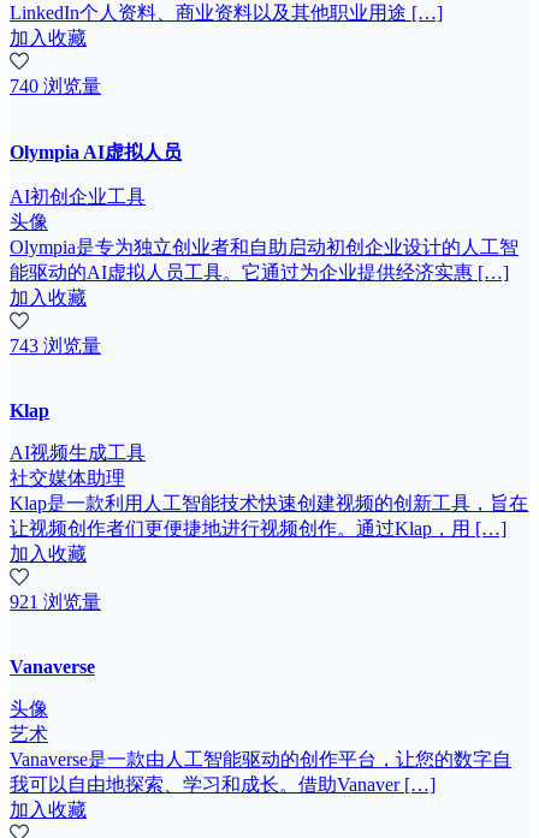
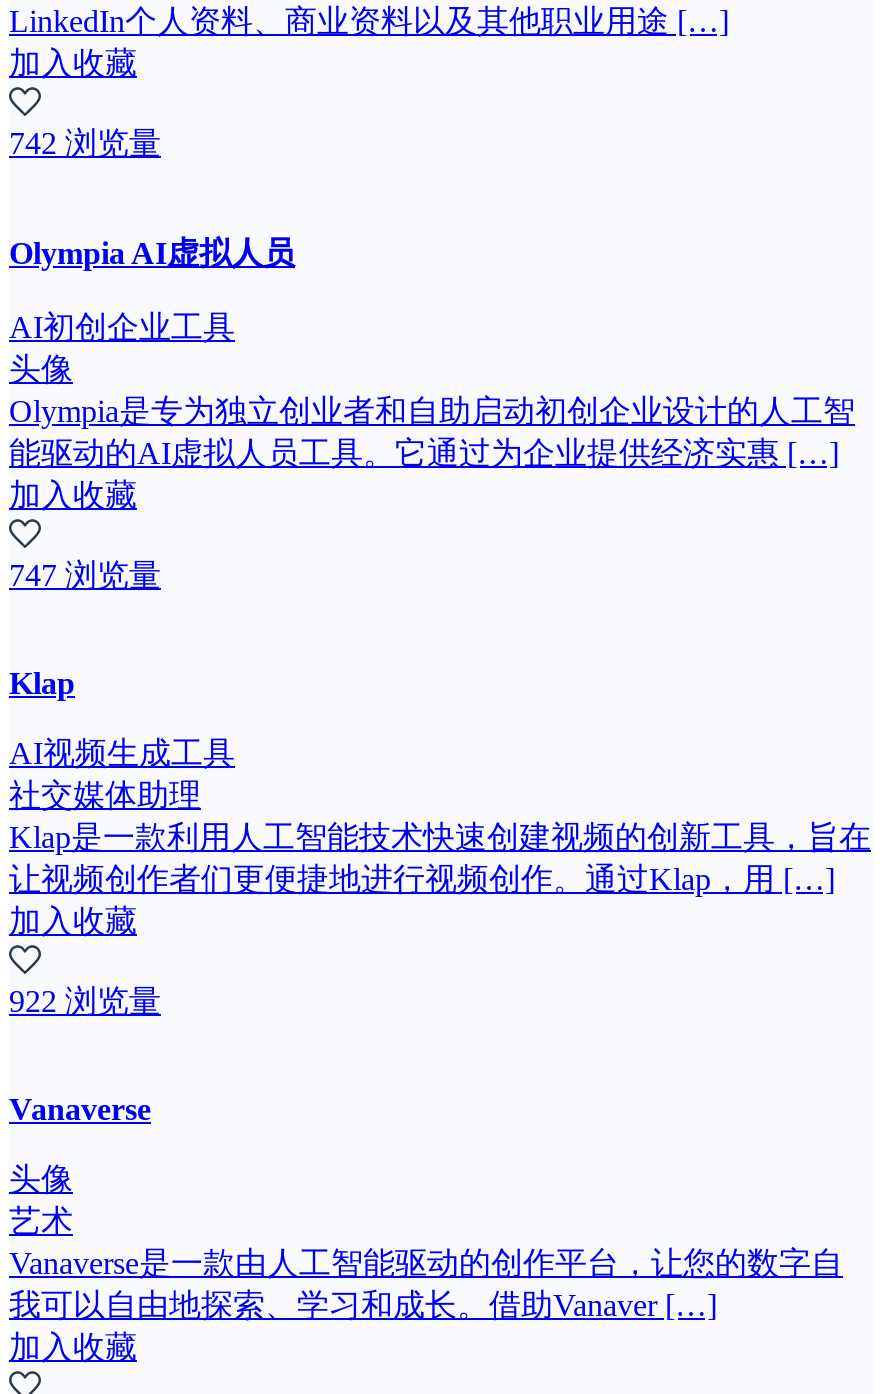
- 740 浏览量
+ 742 浏览量

- 743 浏览量
+ 747 浏览量

- 921 浏览量
+ 922 浏览量
